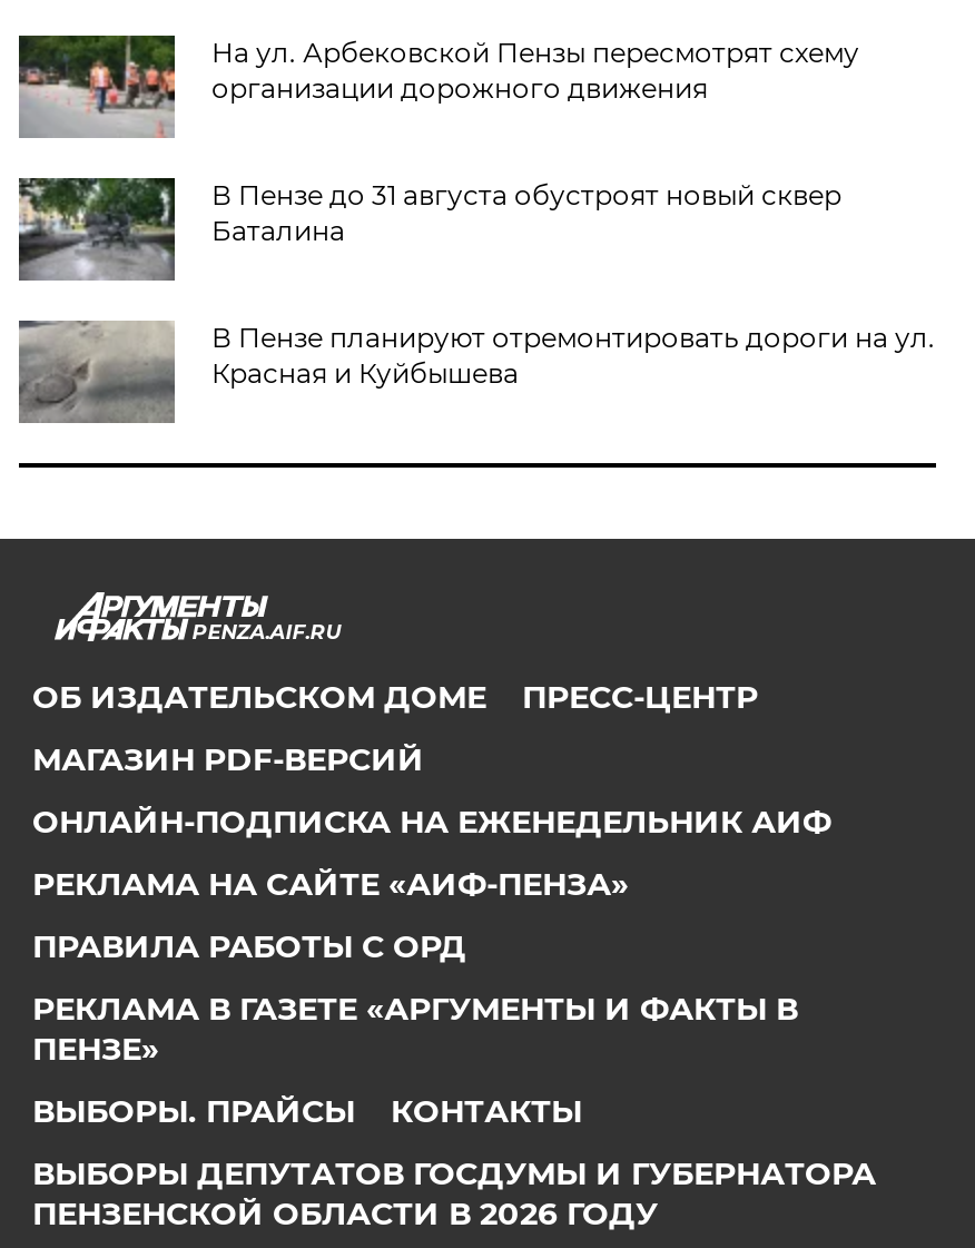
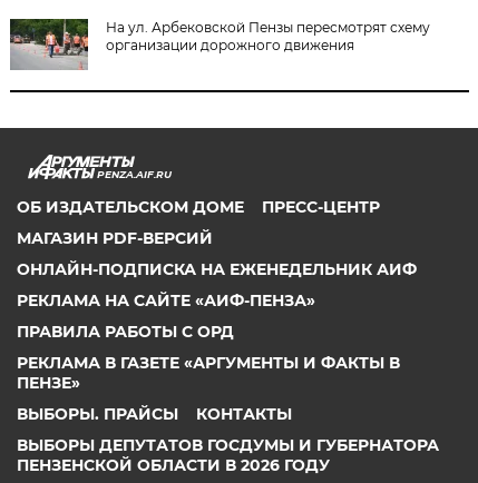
- [image]
- В Пензе до 31 августа обустроят новый сквер
- Баталина
- В Пензе планируют отремонтировать дороги на ул.
- Красная и Куйбышева

- [image]
